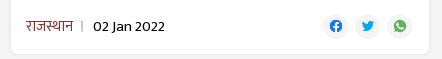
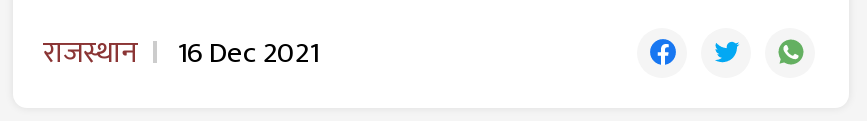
- राजस्थान 02 Jan 2022
+ राजस्थान 16 Dec 2021
